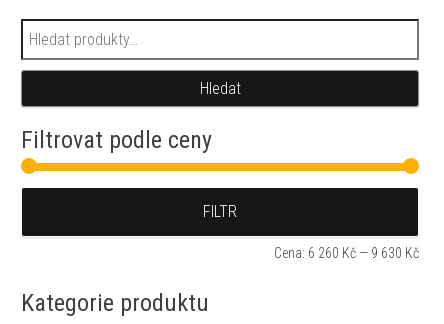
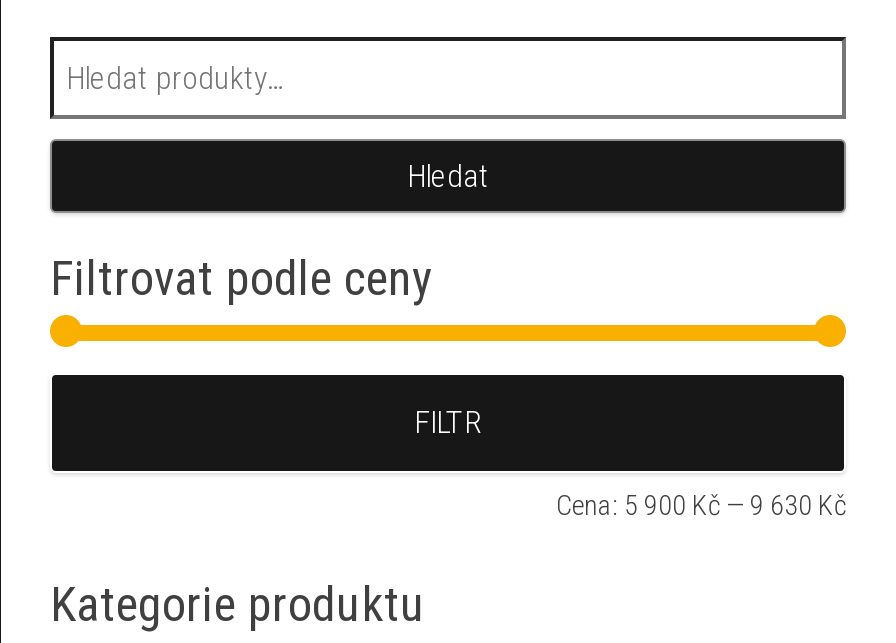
- Cena: 6 260 Kč — 9 630 Kč
+ Cena: 5 900 Kč — 9 630 Kč
